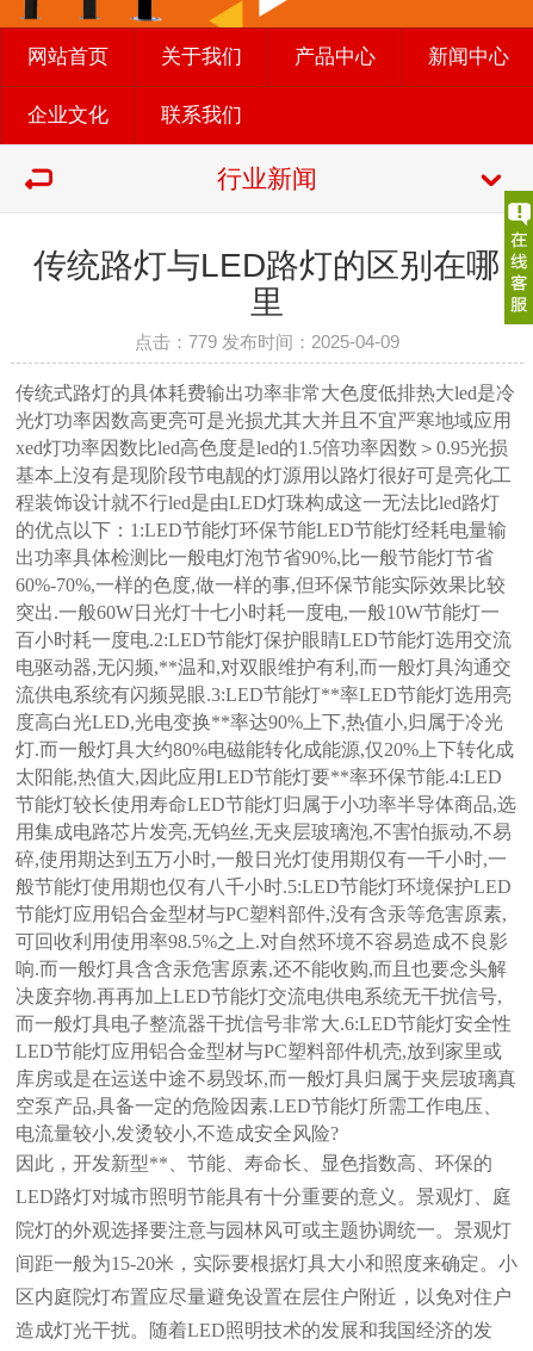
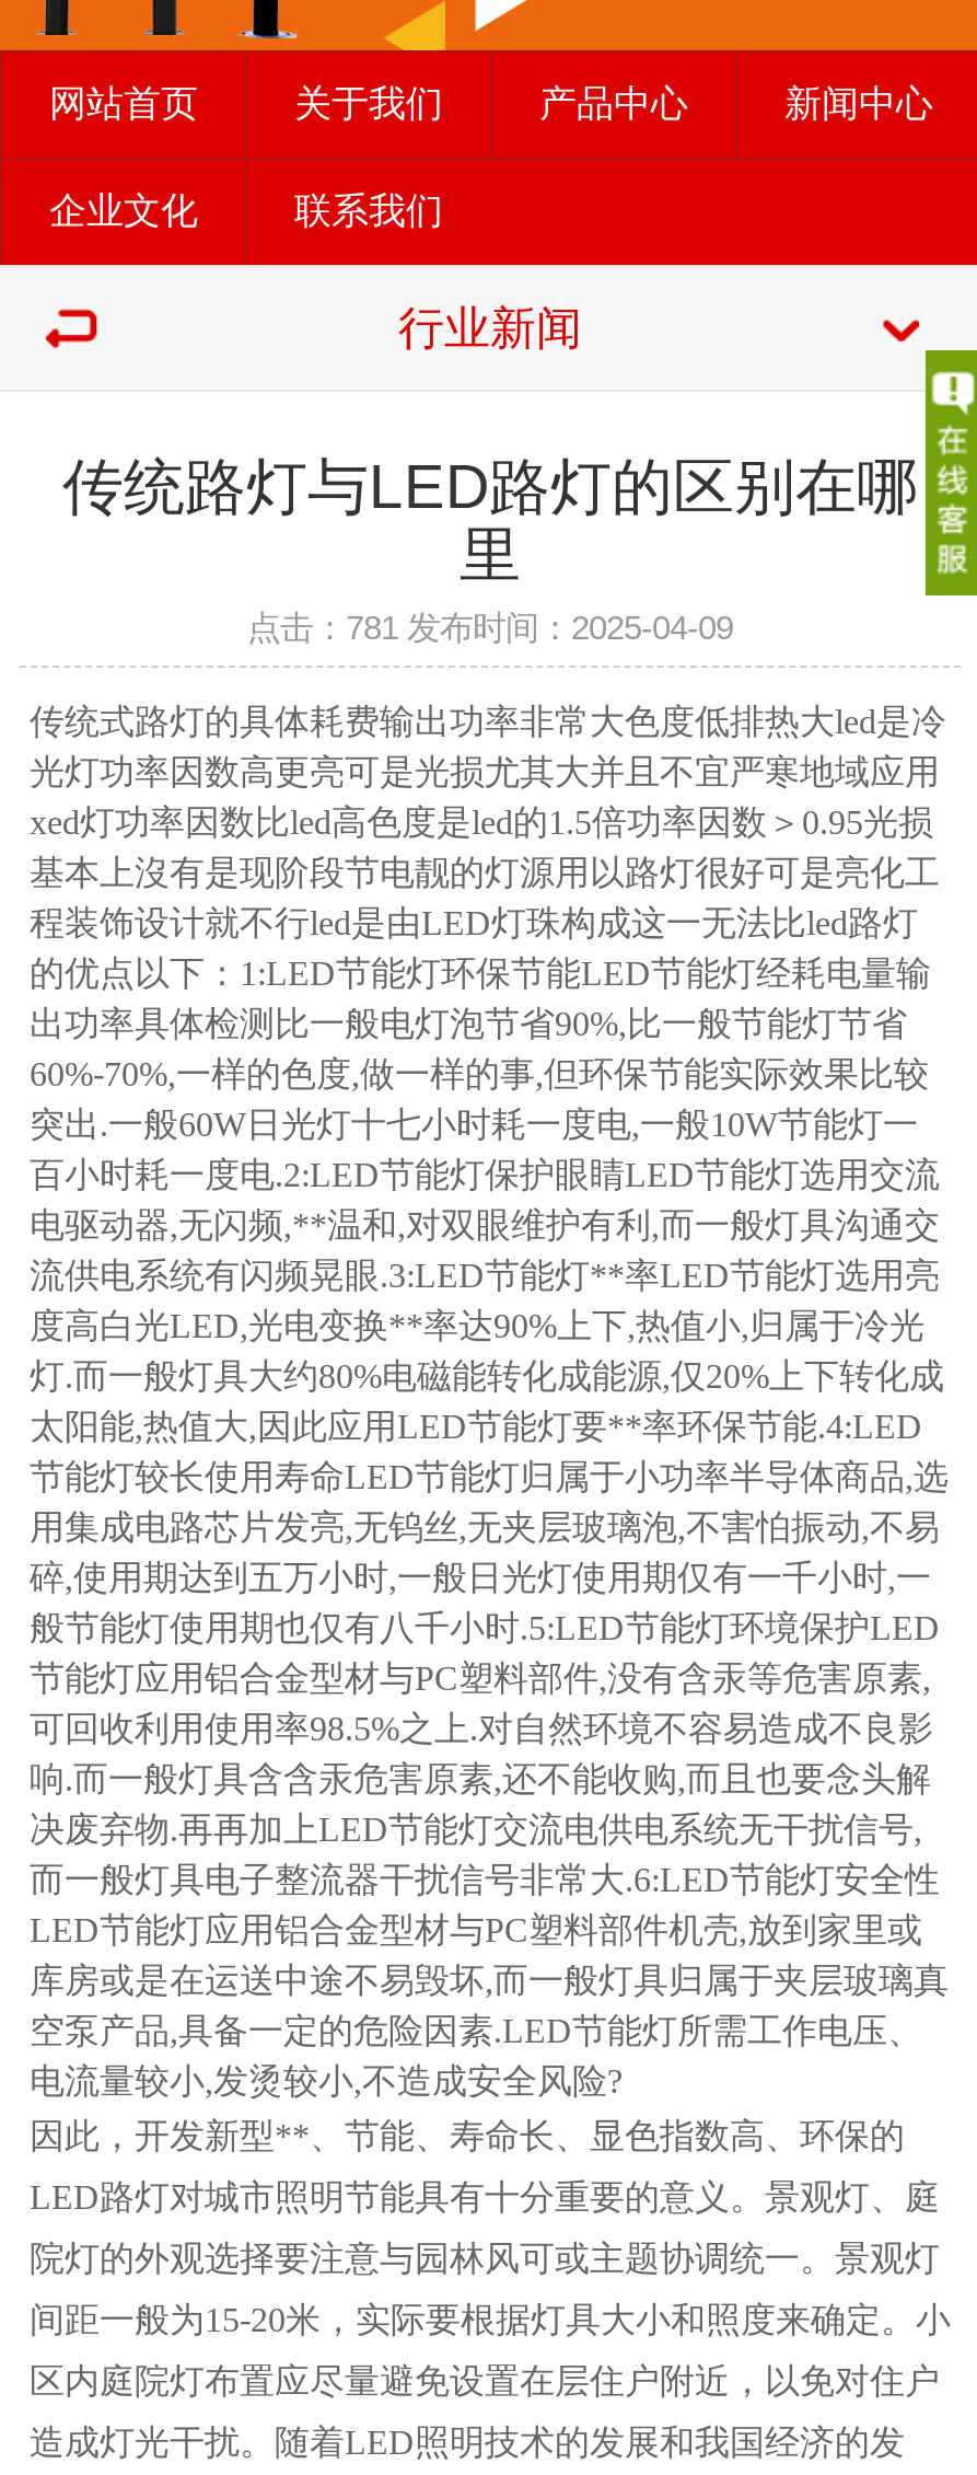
- 点击：779 发布时间：2025-04-09
+ 点击：781 发布时间：2025-04-09
